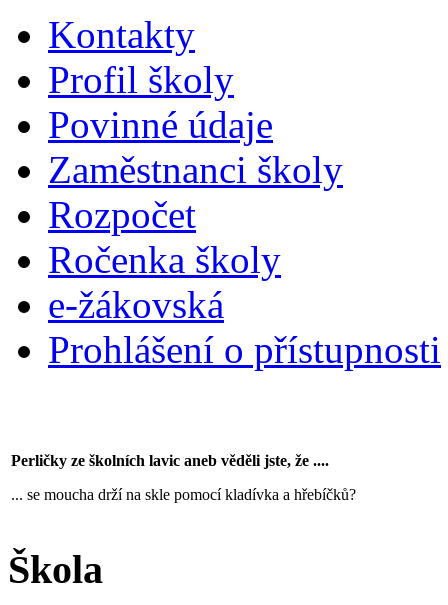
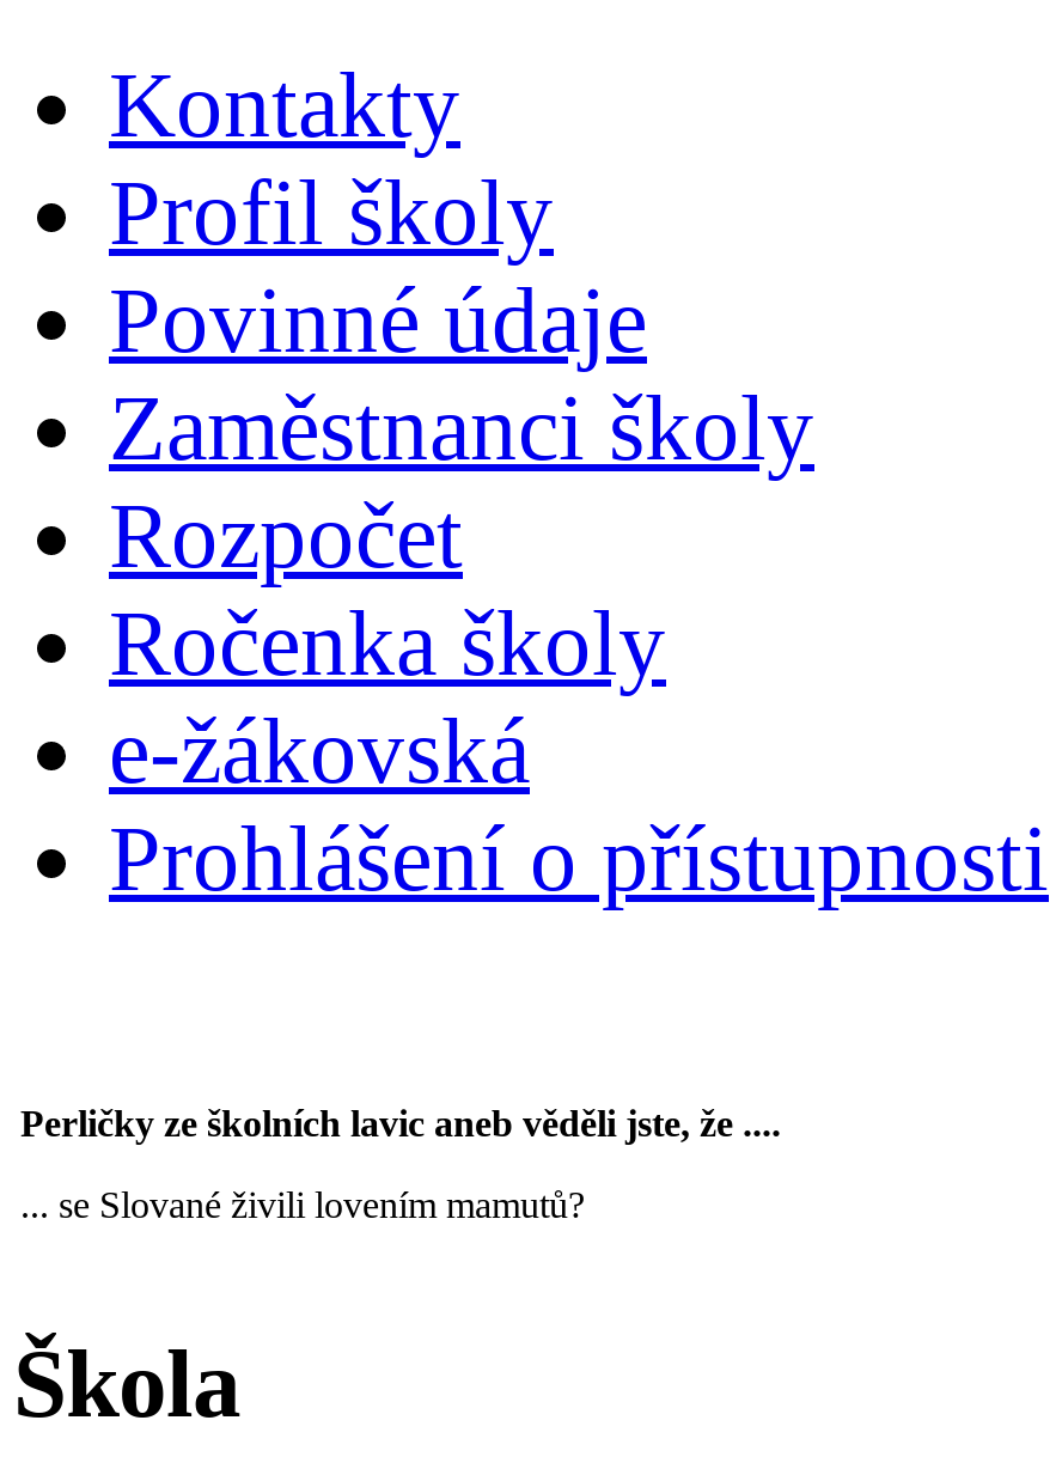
- ... se moucha drží na skle pomocí kladívka a hřebíčků?
+ ... se Slované živili lovením mamutů?
